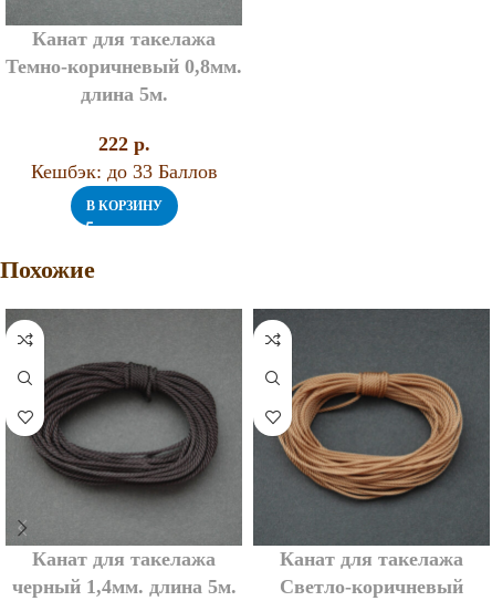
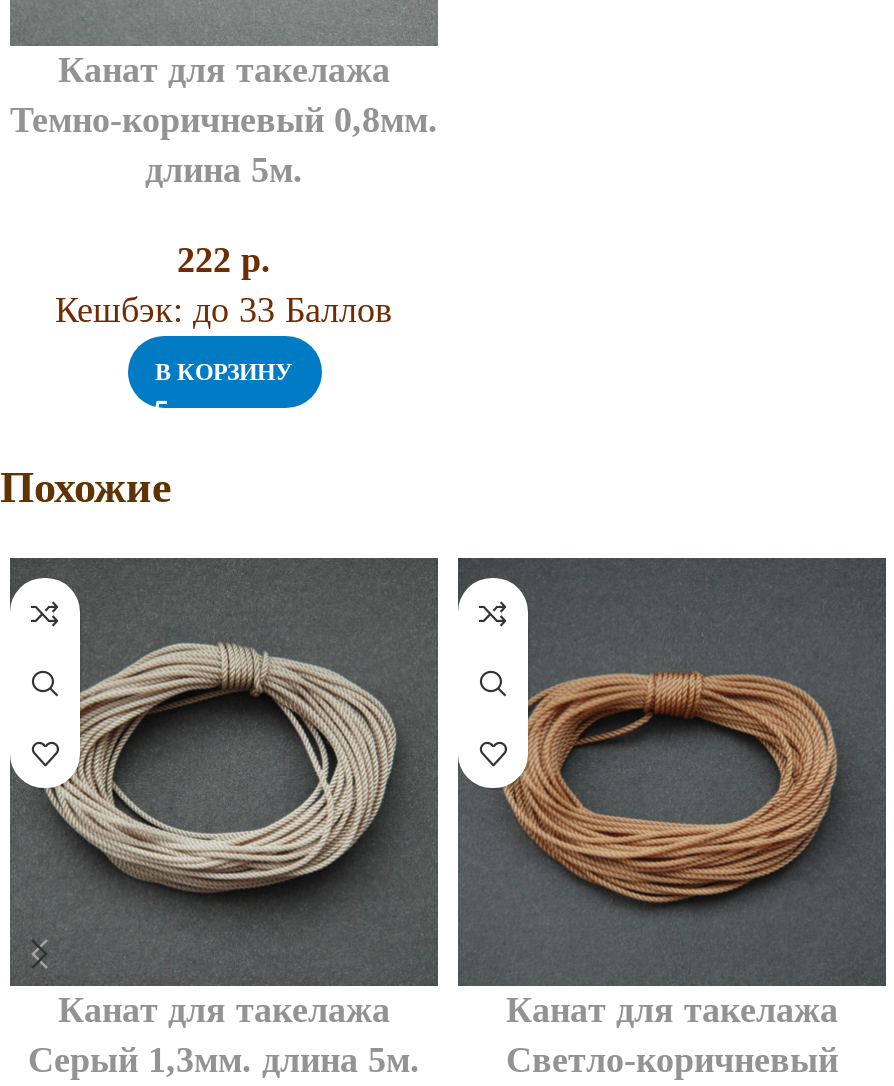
- [image]
- черный 1,4мм. длина 5м.
+ [image]
+ Серый 1,3мм. длина 5м.
